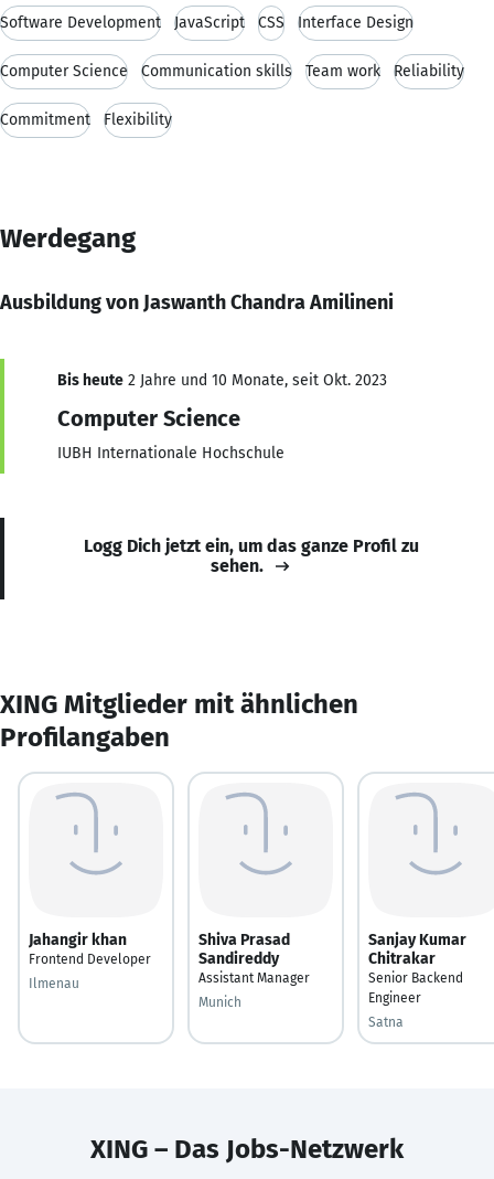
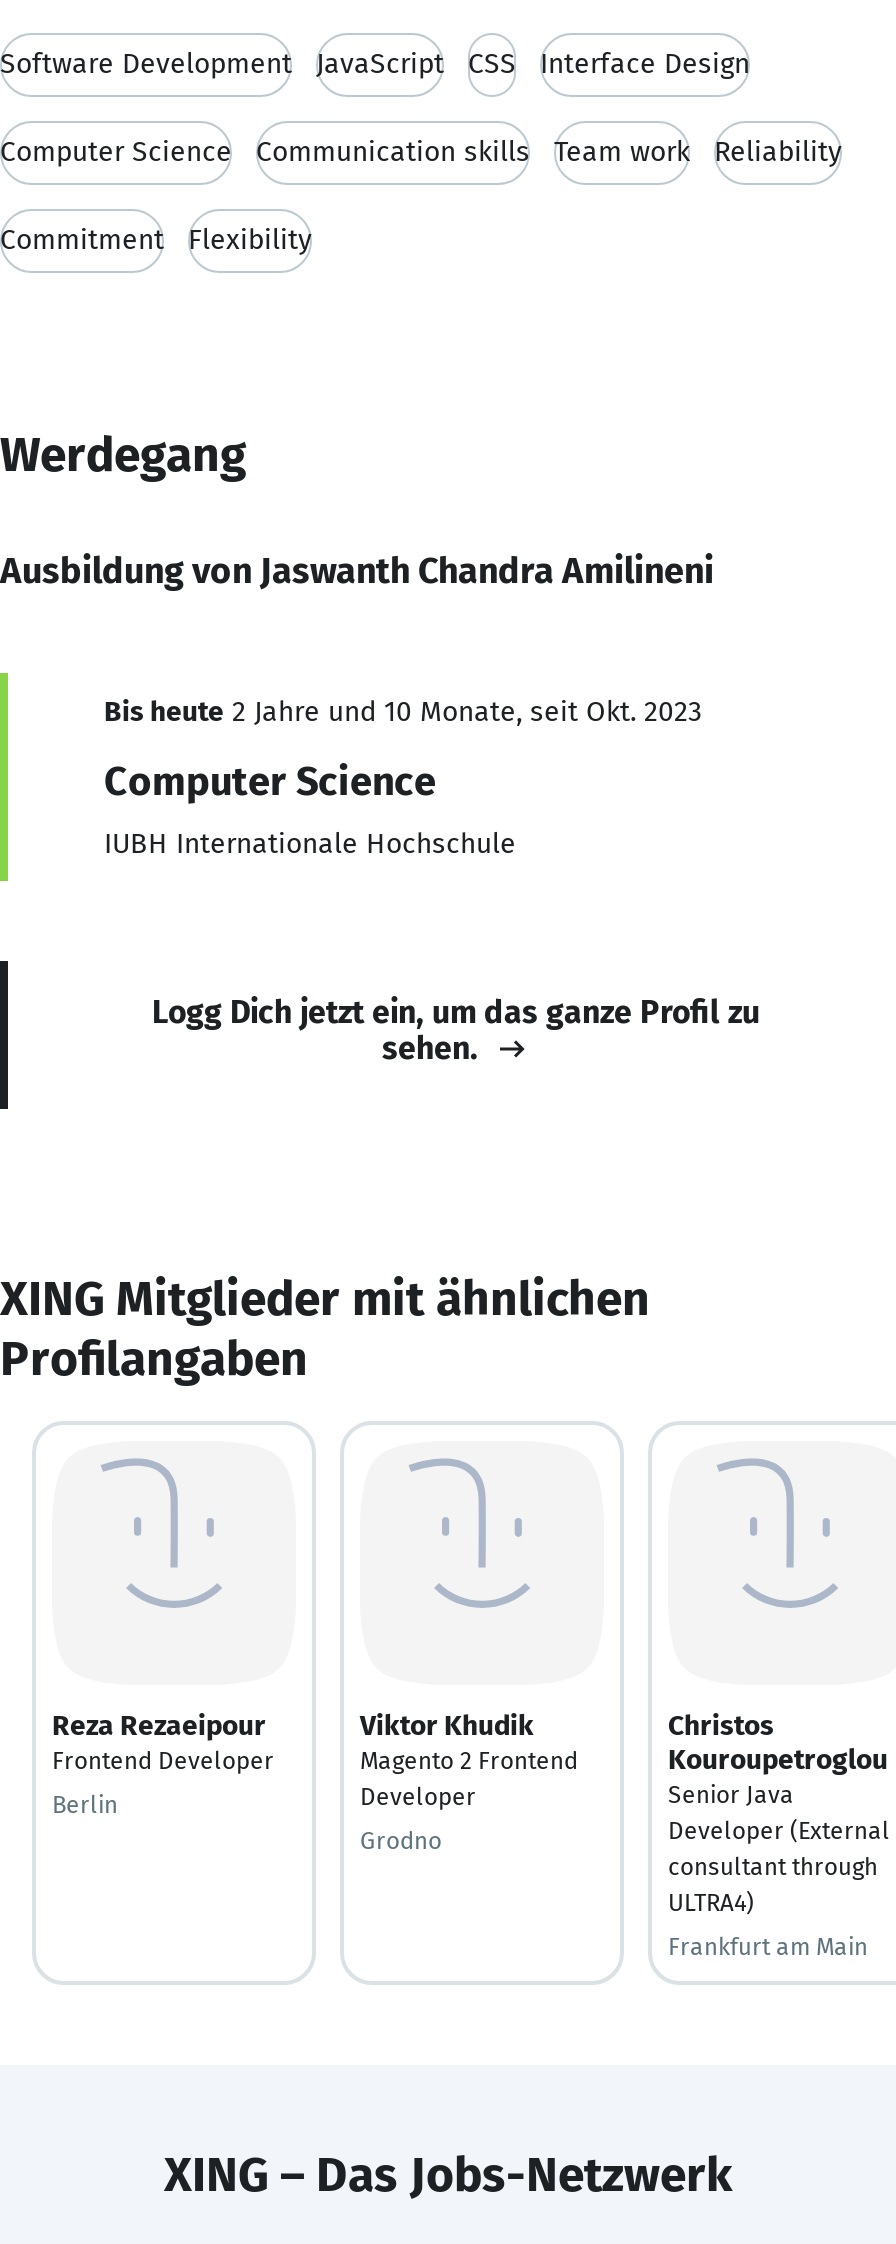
- Jahangir khan
+ Reza Rezaeipour

- Shiva Prasad
- Sandireddy
- Assistant Manager
+ Viktor Khudik
+ Magento 2 Frontend
+ Developer

- Sanjay Kumar
- Chitrakar
- Senior Backend
- Engineer
+ Christos
+ Kouroupetroglou
+ Senior Java
+ Developer (External
+ consultant through
+ ULTRA4)

- Ilmenau
+ Berlin

- Munich
+ Grodno

- Satna
+ Frankfurt am Main
